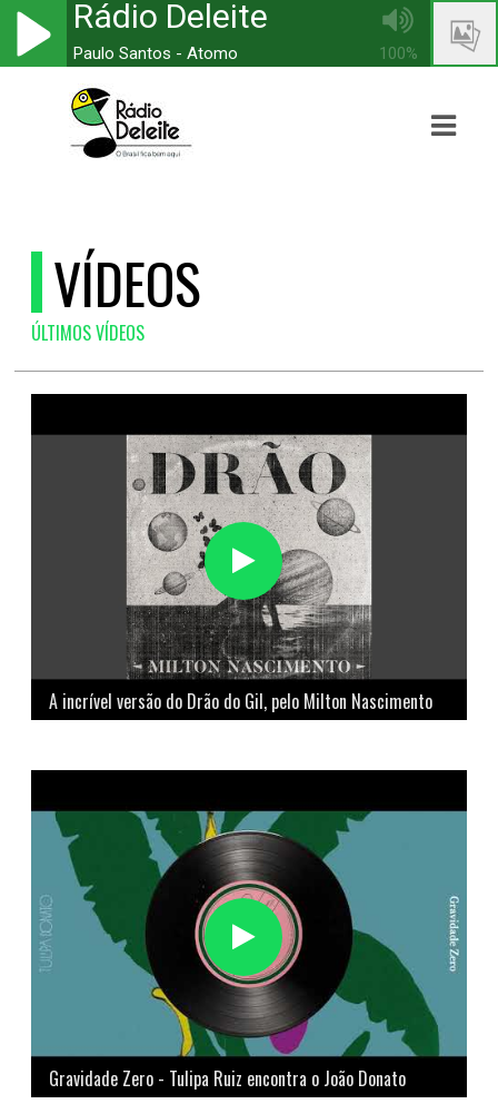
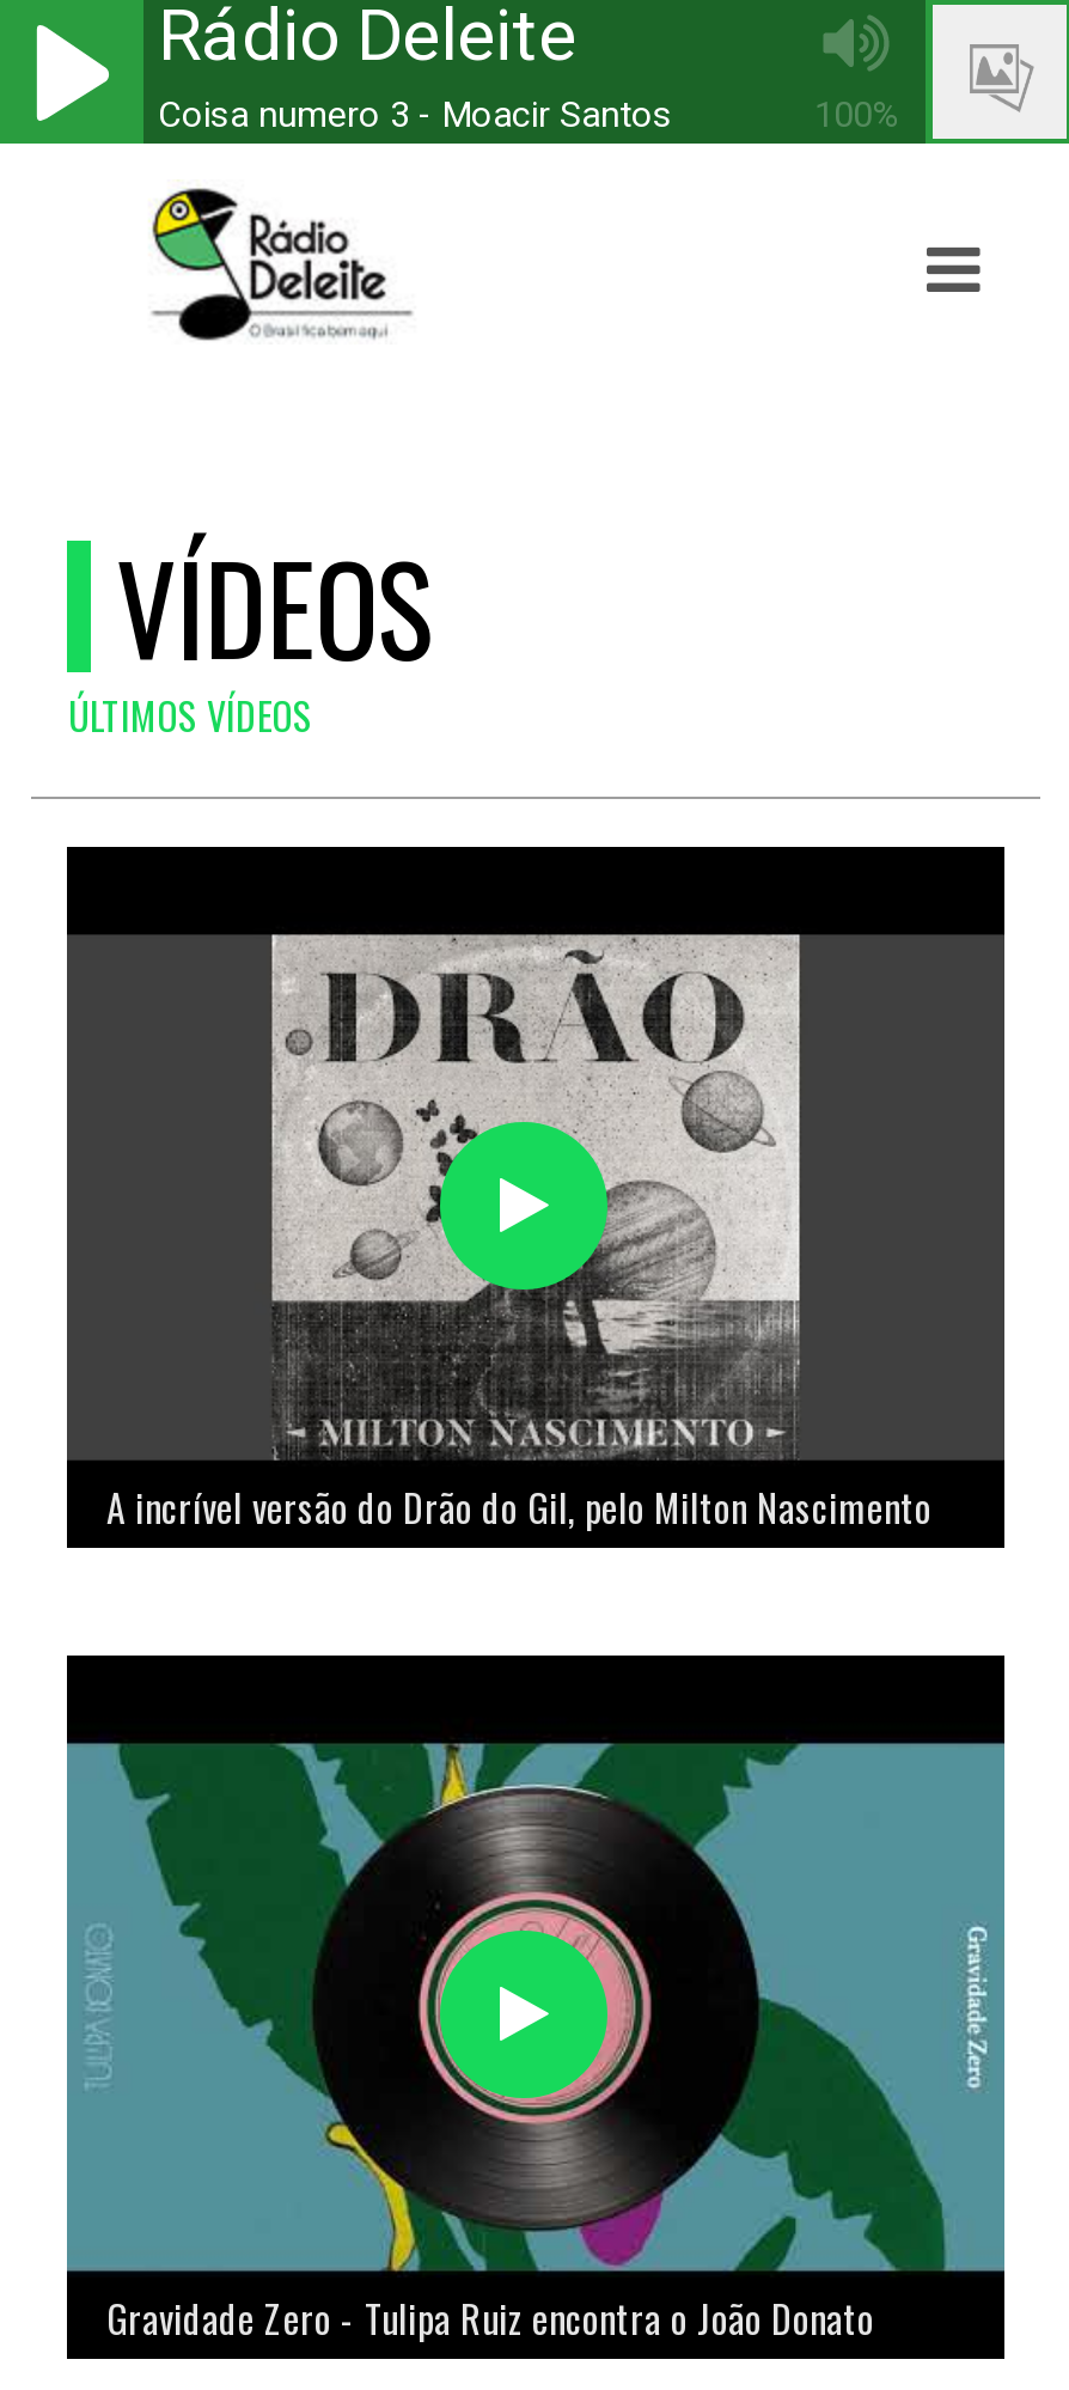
- Paulo Santos - Atomo
+ Coisa numero 3 - Moacir Santos
